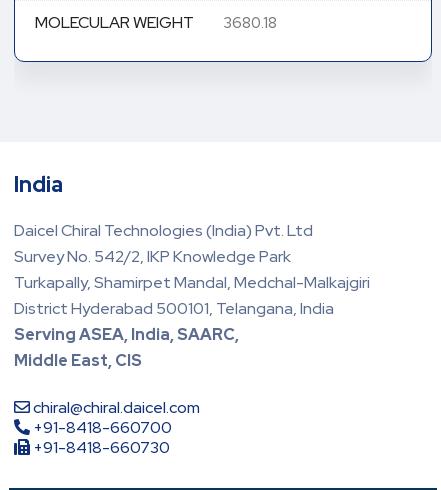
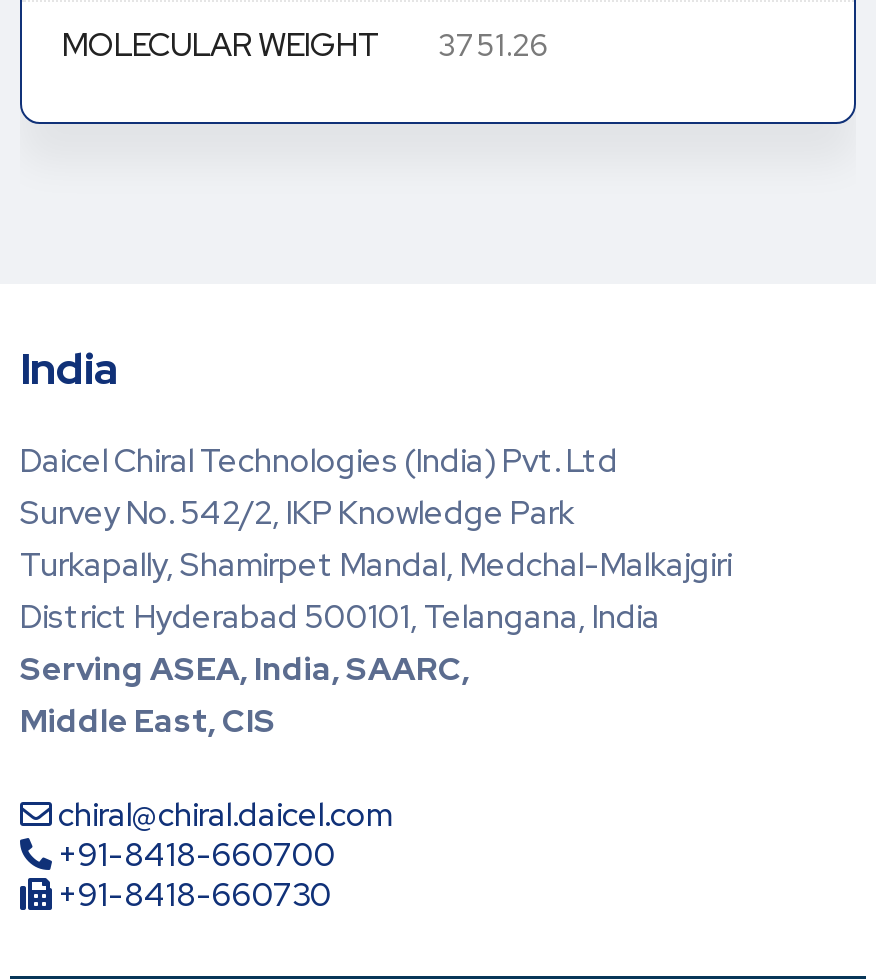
- MOLECULAR WEIGHT 3680.18
+ MOLECULAR WEIGHT 3751.26
